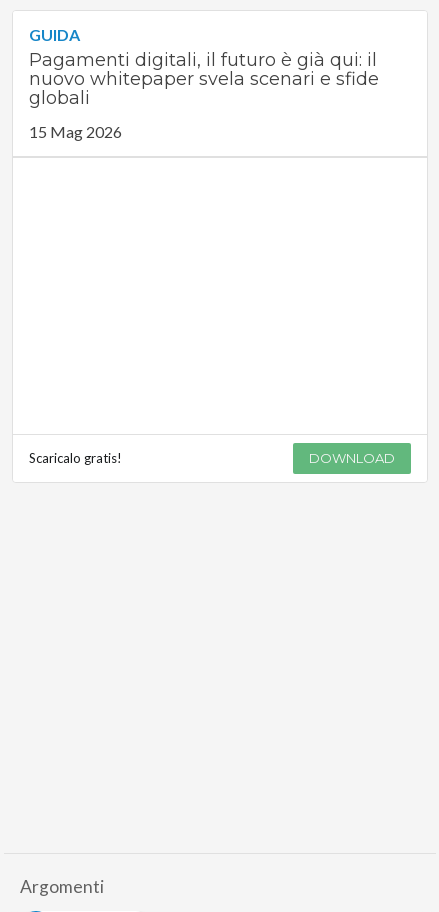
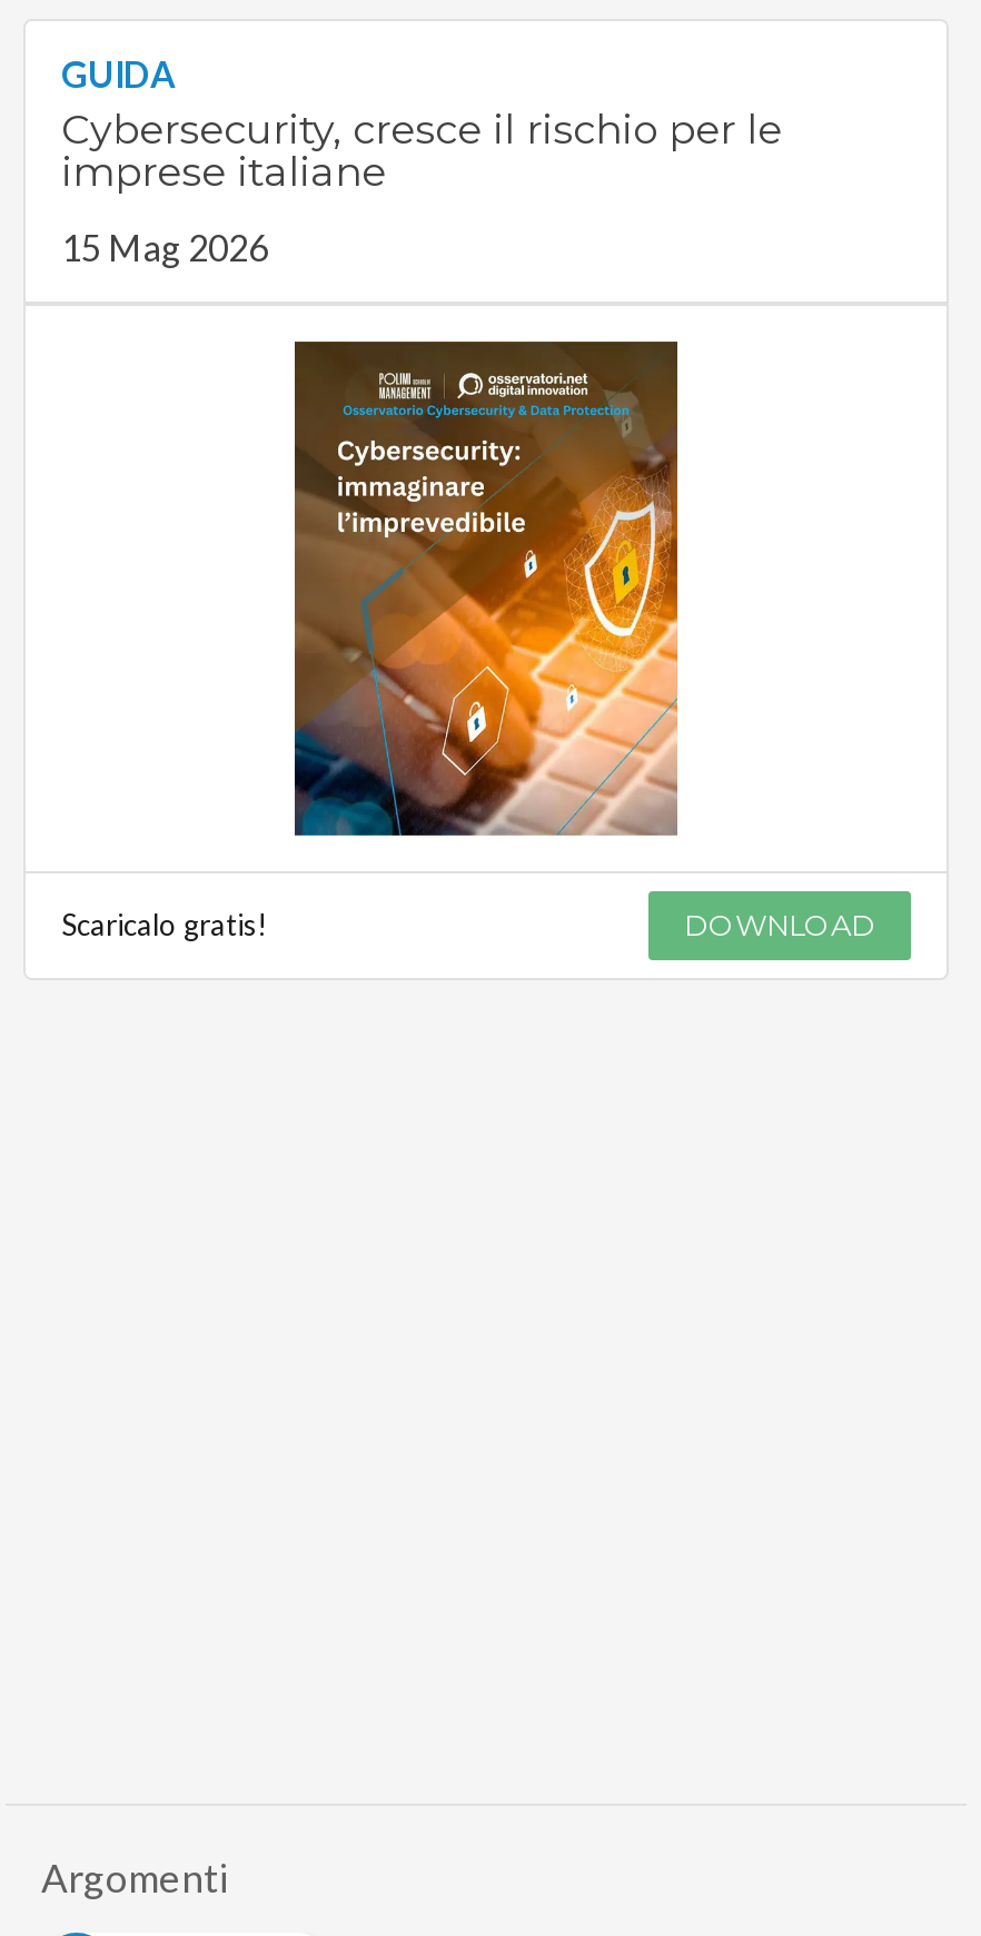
- Pagamenti digitali, il futuro è già qui: il
- nuovo whitepaper svela scenari e sfide
- globali
+ Cybersecurity, cresce il rischio per le
+ imprese italiane

+ [image]
